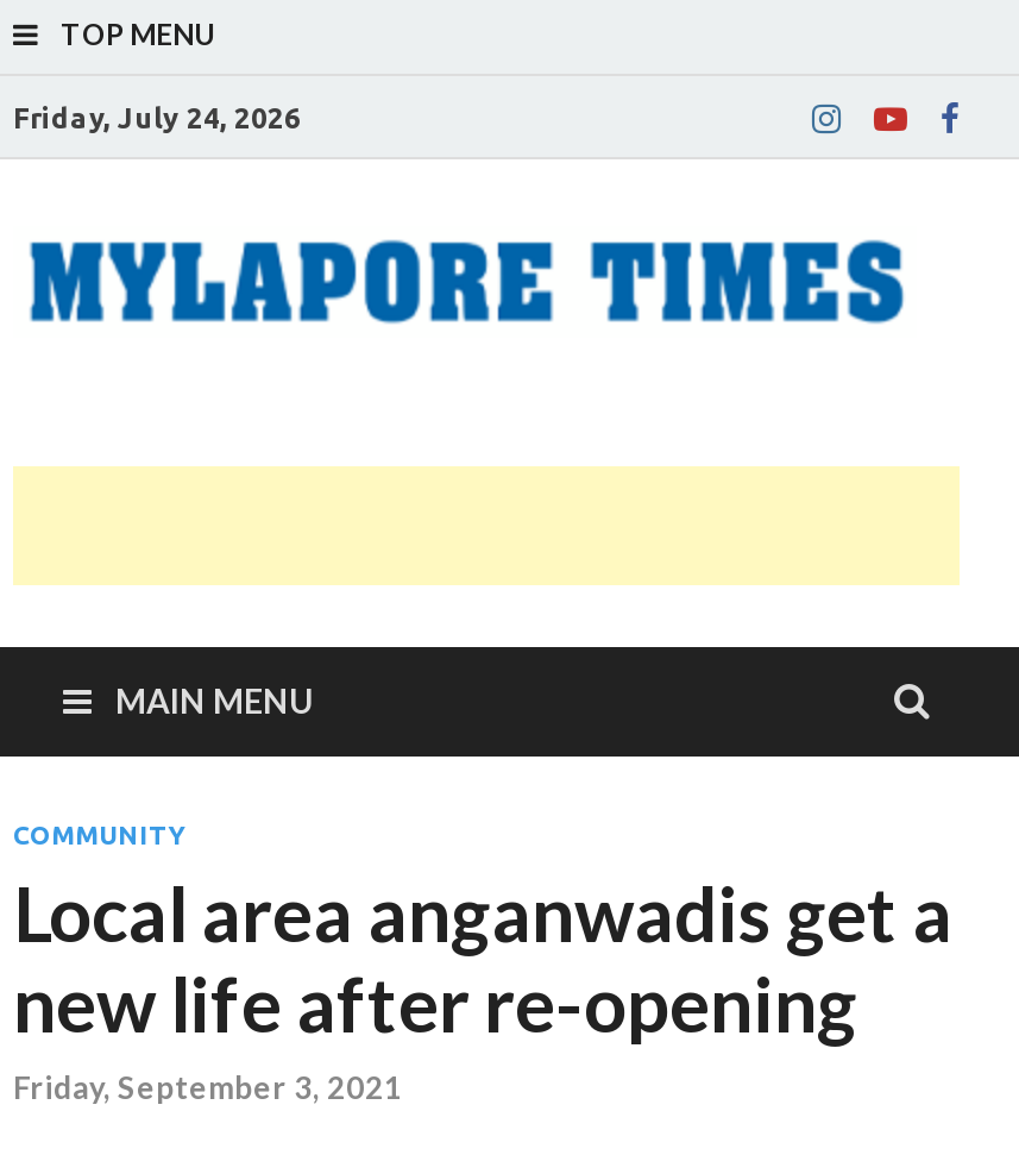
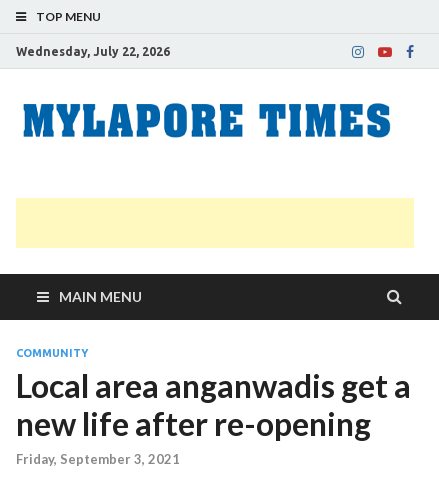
- Friday, July 24, 2026
+ Wednesday, July 22, 2026
